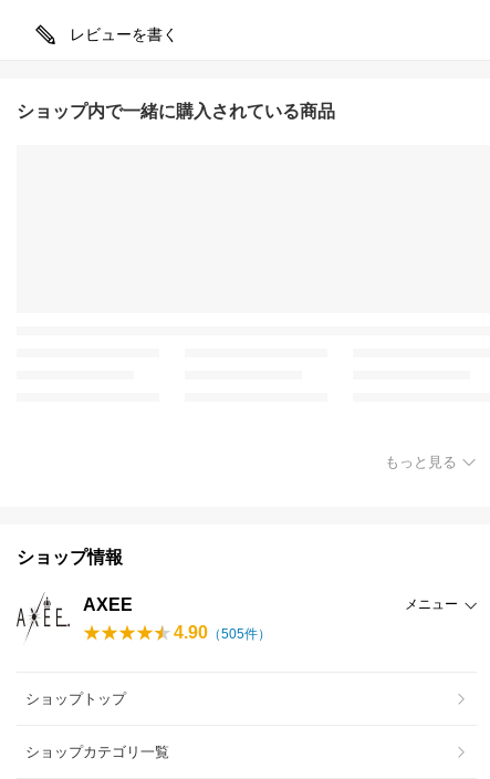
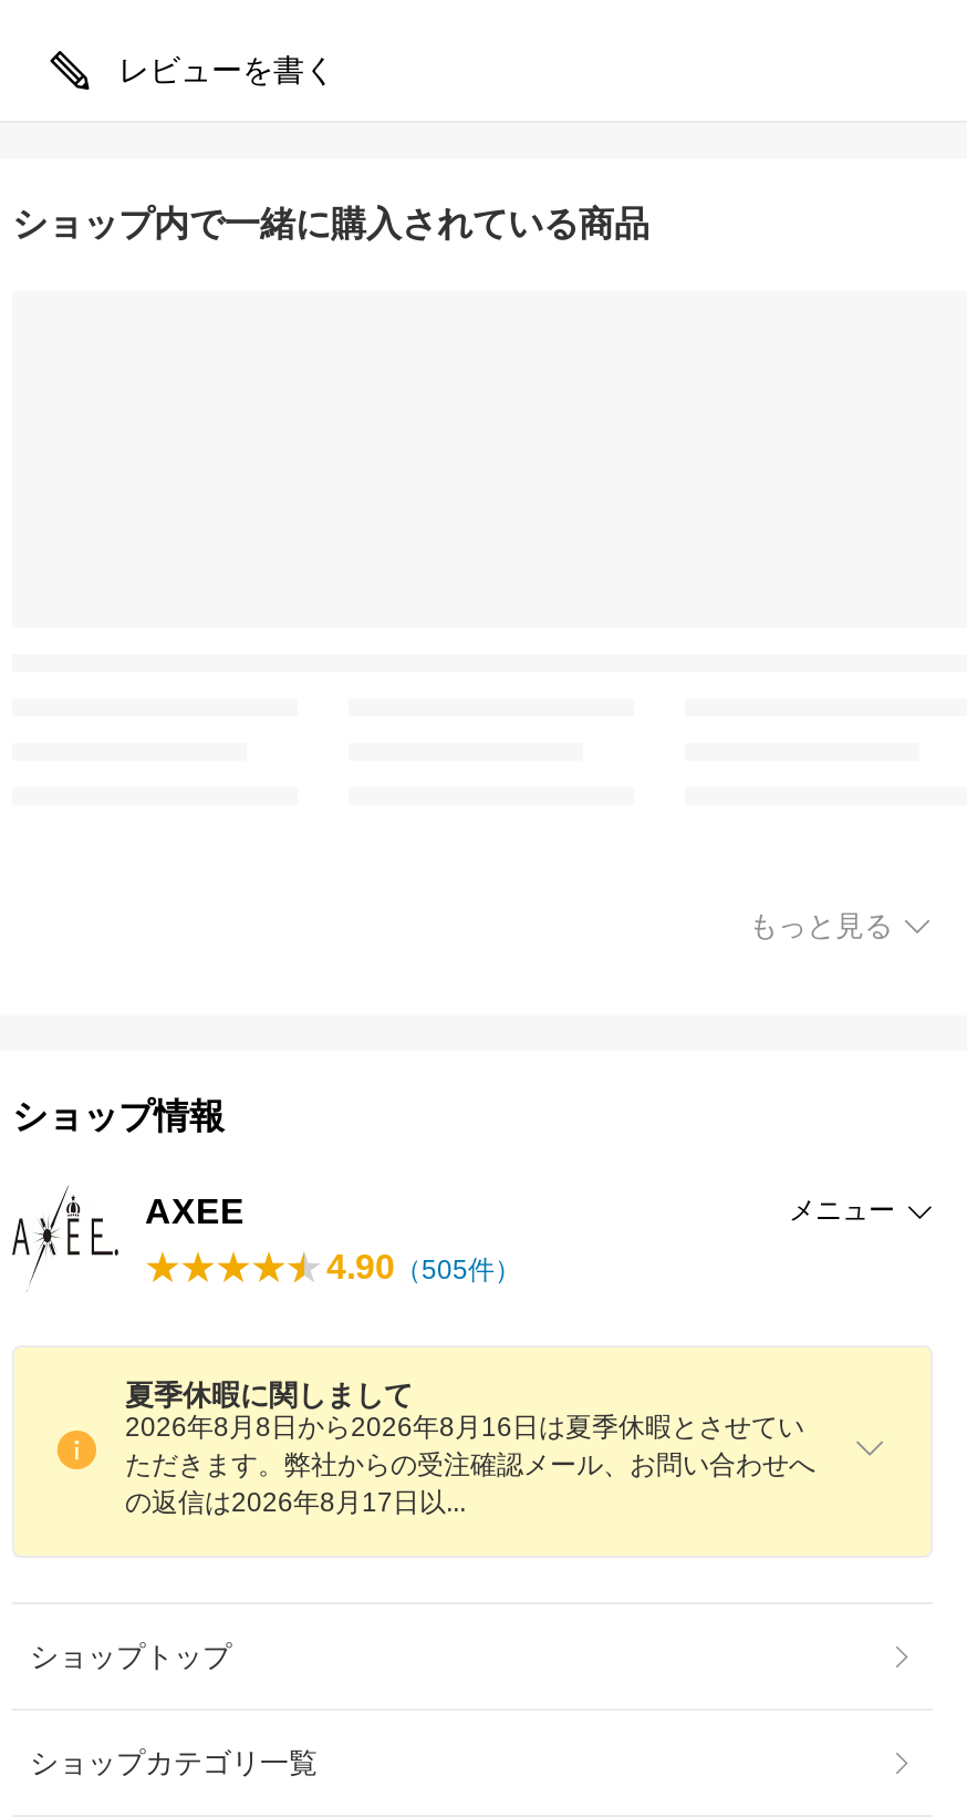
+ [image]
+ 夏季休暇に関しまして
+ 2026年8月8日から2026年8月16日は夏季休暇とさせてい
+ ただきます。弊社からの受注確認メール、お問い合わせへ
+ の返信は2026年8月17日以
